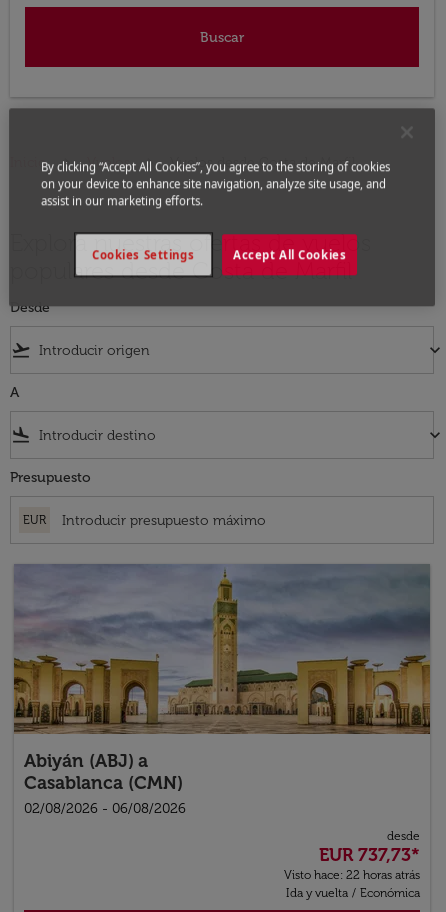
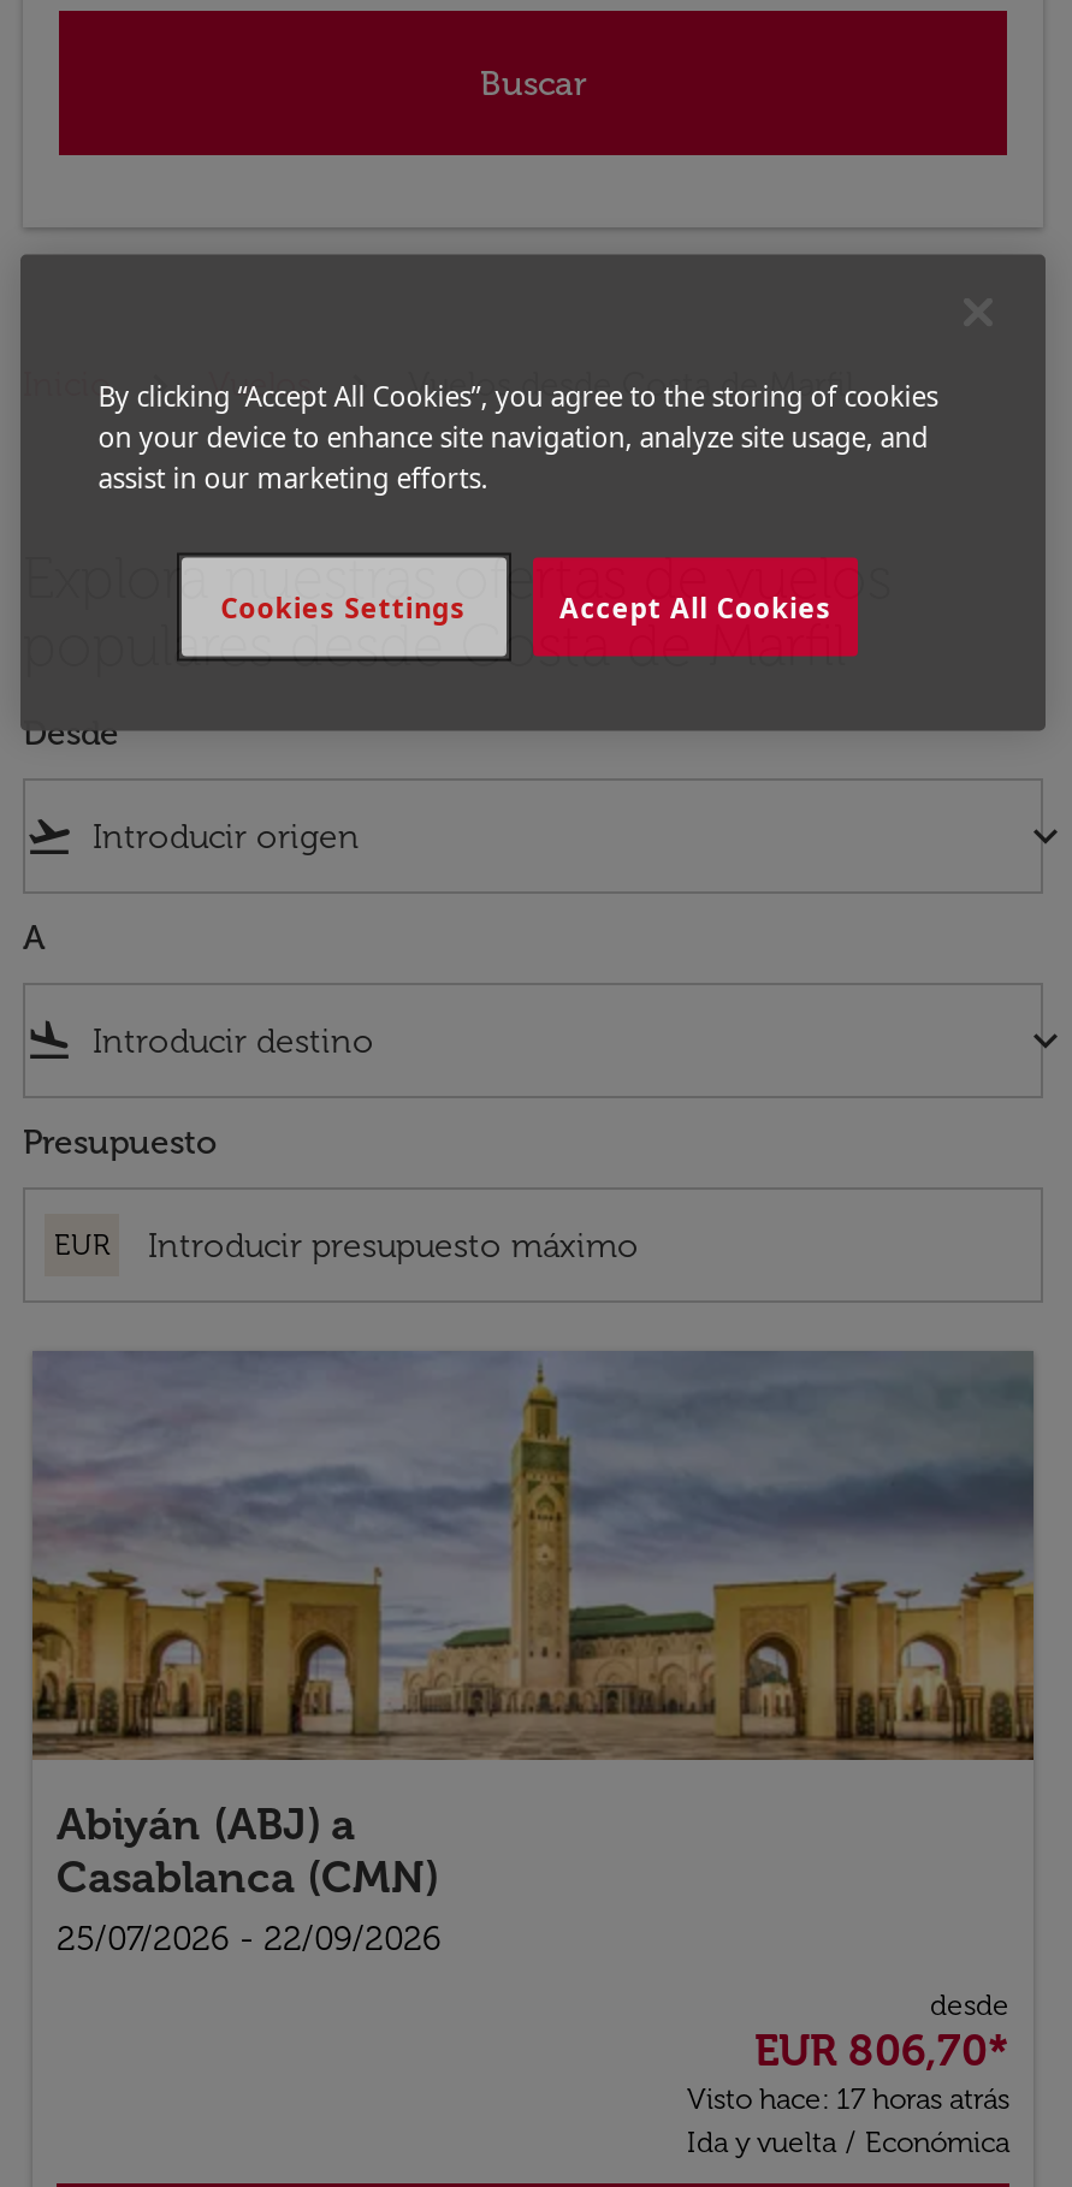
- 02/08/2026 - 06/08/2026
+ 25/07/2026 - 22/09/2026

- EUR 737,73*
+ EUR 806,70*

- Visto hace: 22 horas atrás
+ Visto hace: 17 horas atrás
